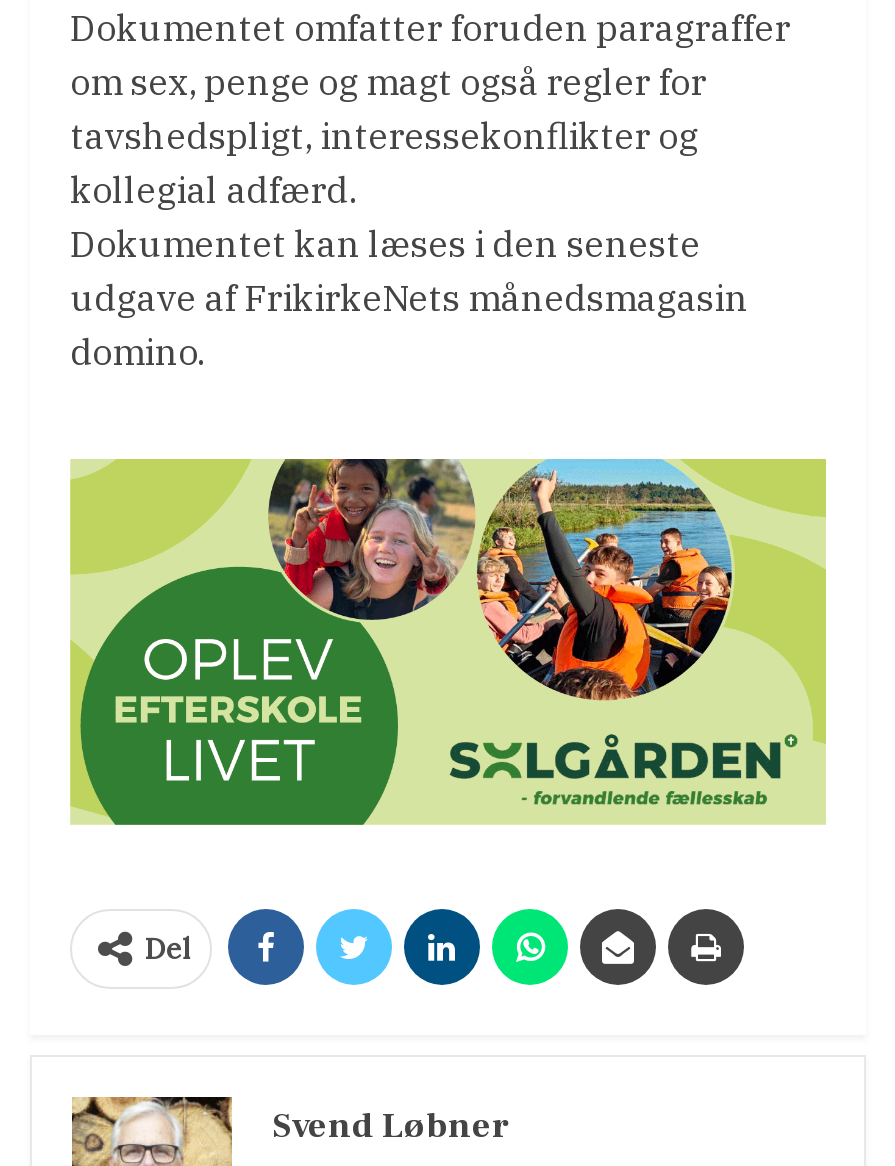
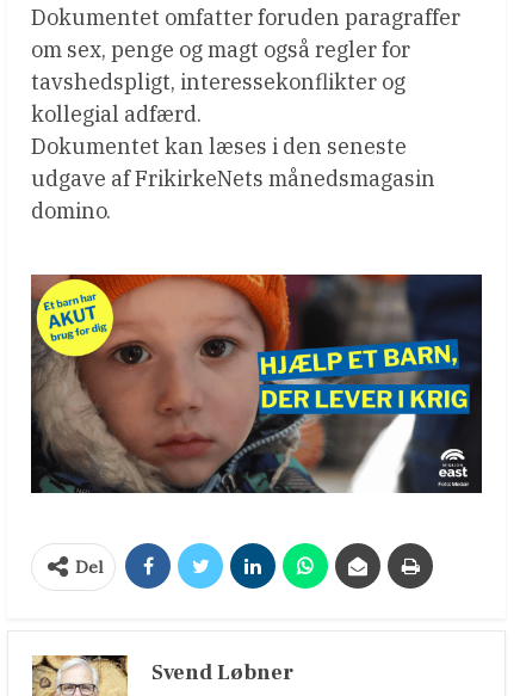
- [image]
+ [image]
